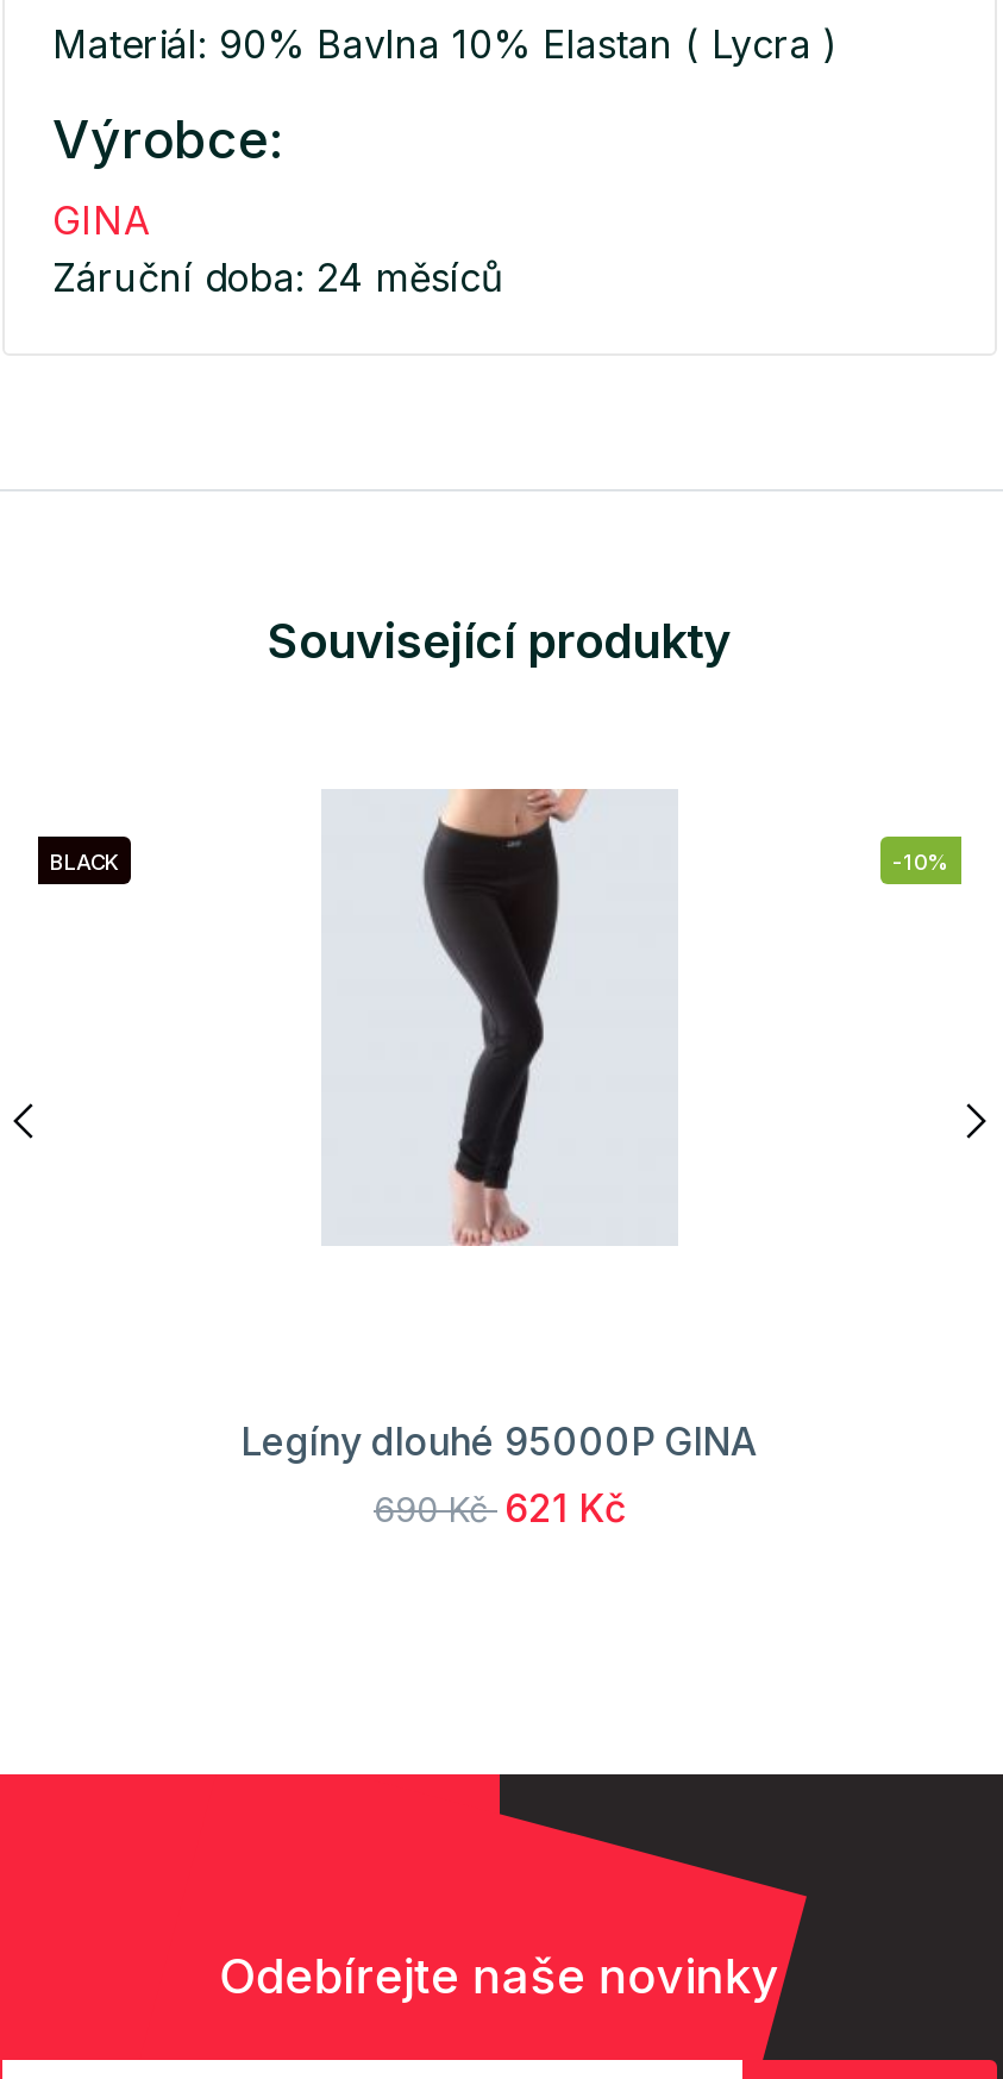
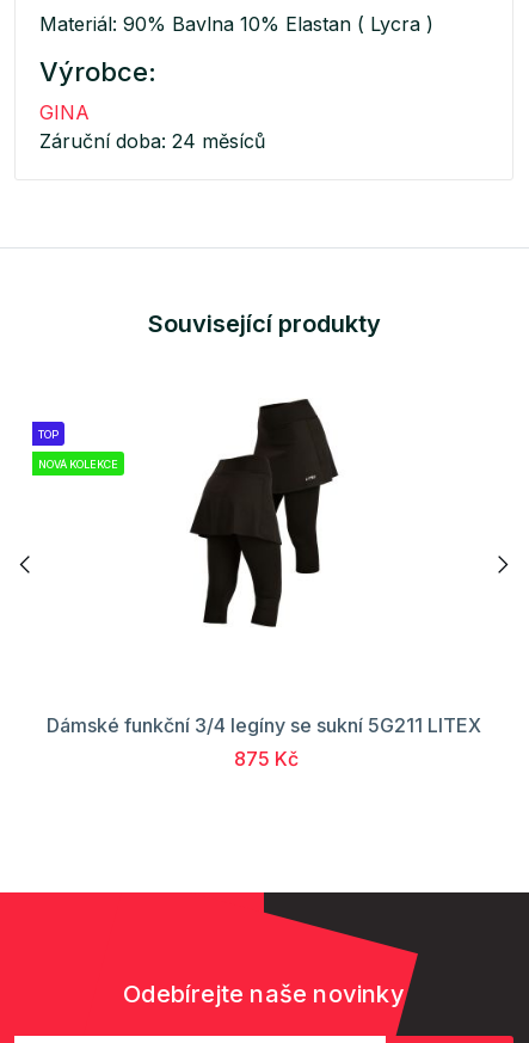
- [image]
+ [image]

- BLACK
- -10%
+ TOP
+ NOVÁ KOLEKCE

- Legíny dlouhé 95000P GINA
- 690 Kč 621 Kč
+ Dámské funkční 3/4 legíny se sukní 5G211 LITEX
+ 875 Kč
